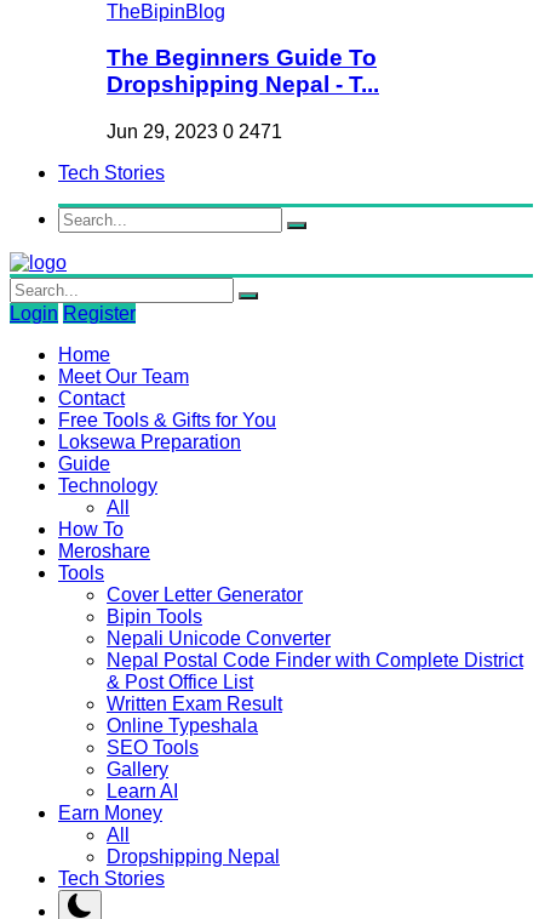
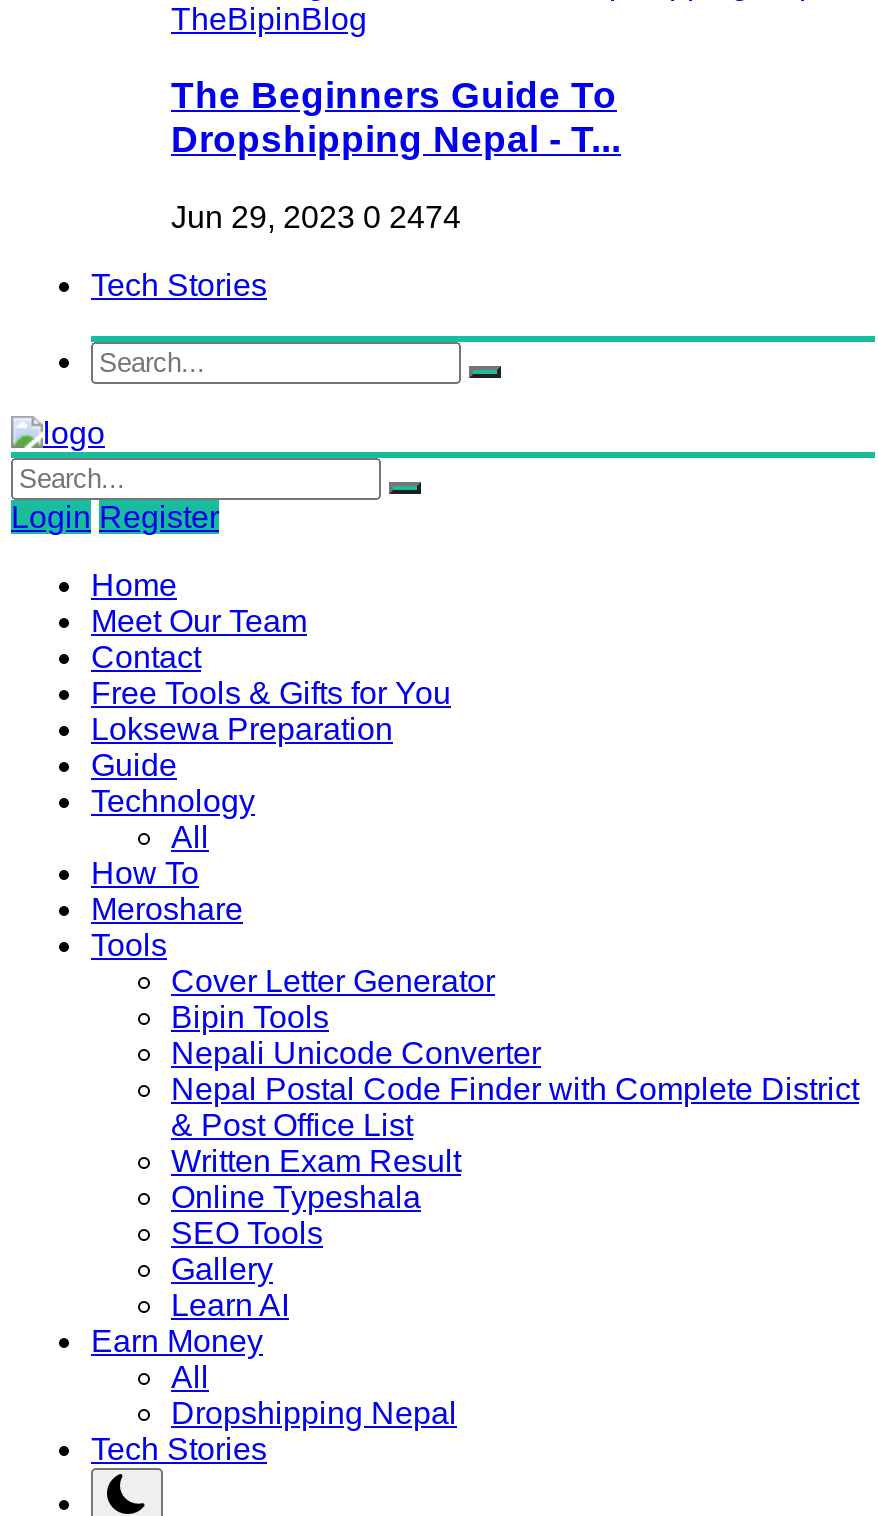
- Jun 29, 2023 0 2471
+ Jun 29, 2023 0 2474
